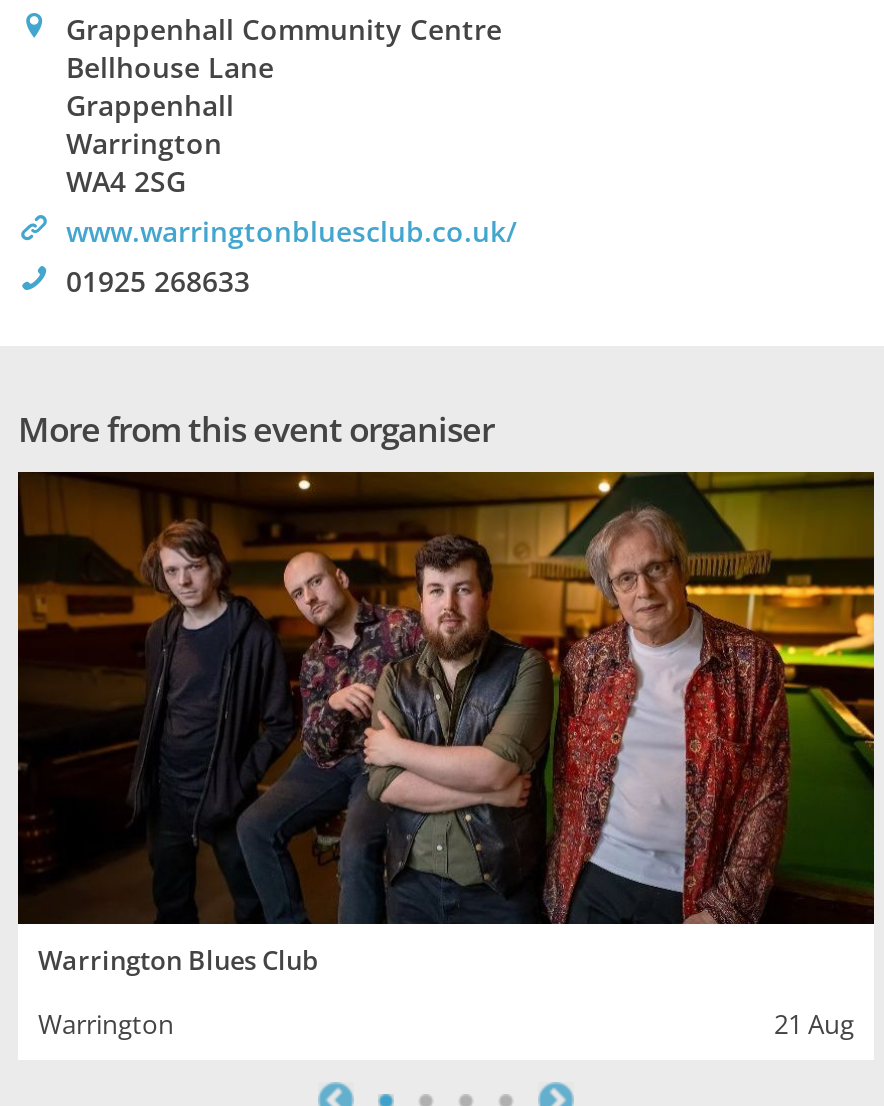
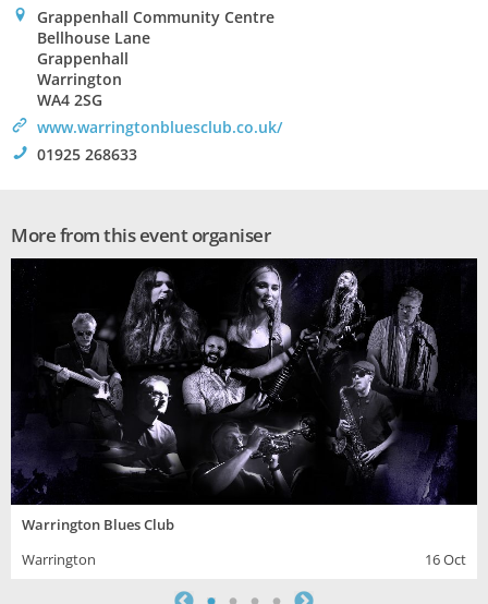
- [image]
+ [image]

- 21 Aug
+ 16 Oct
